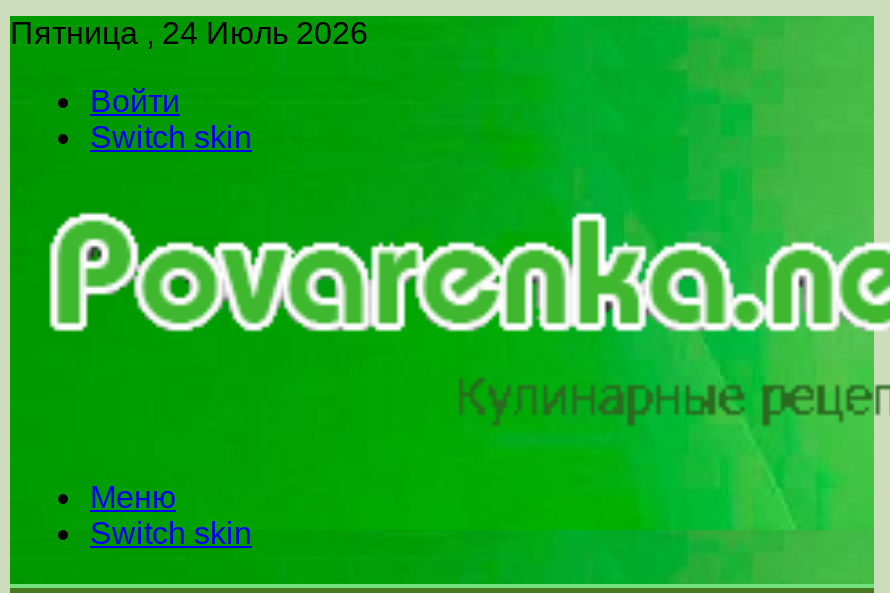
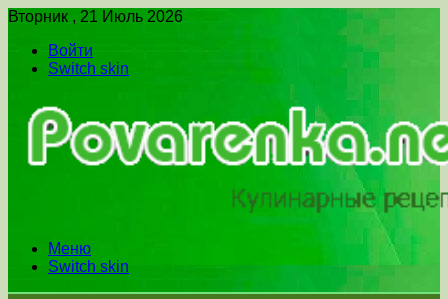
- Пятница , 24 Июль 2026
+ Вторник , 21 Июль 2026
